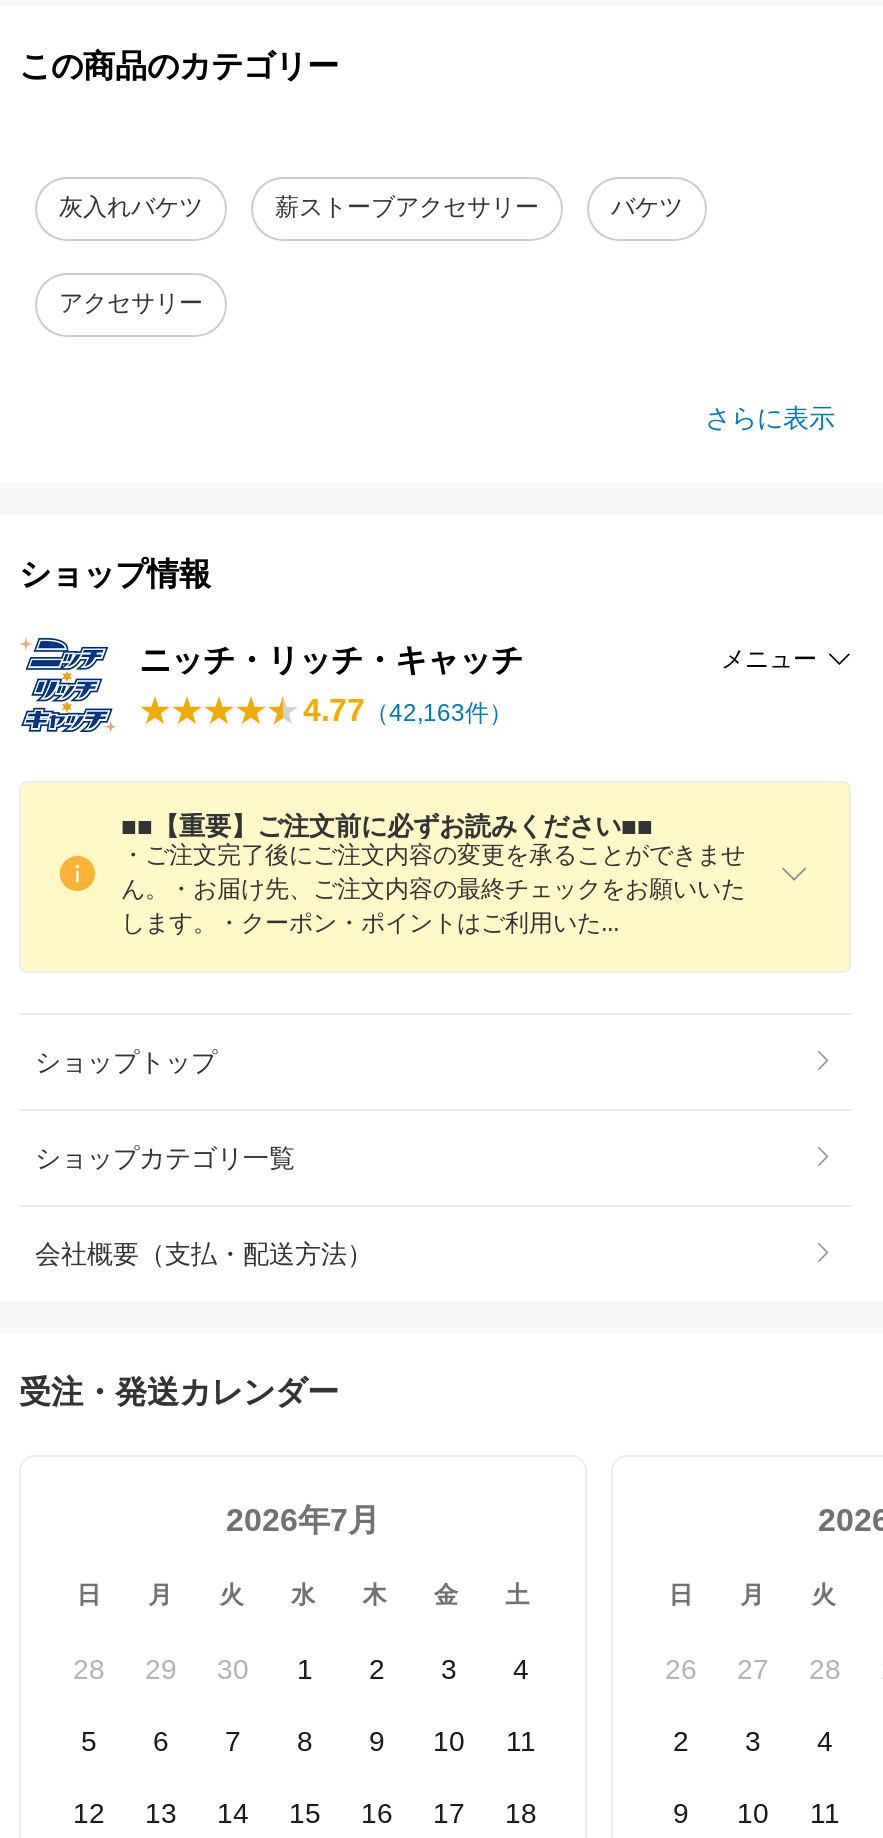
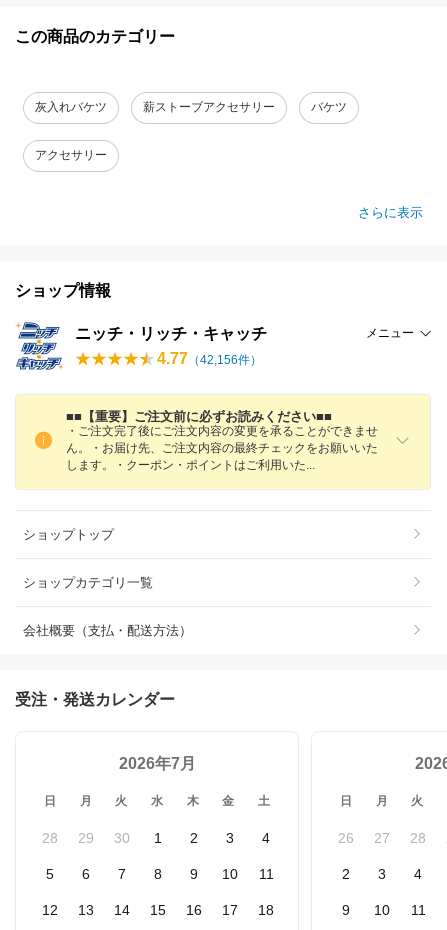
- 4.77（42,163件）
+ 4.77（42,156件）
